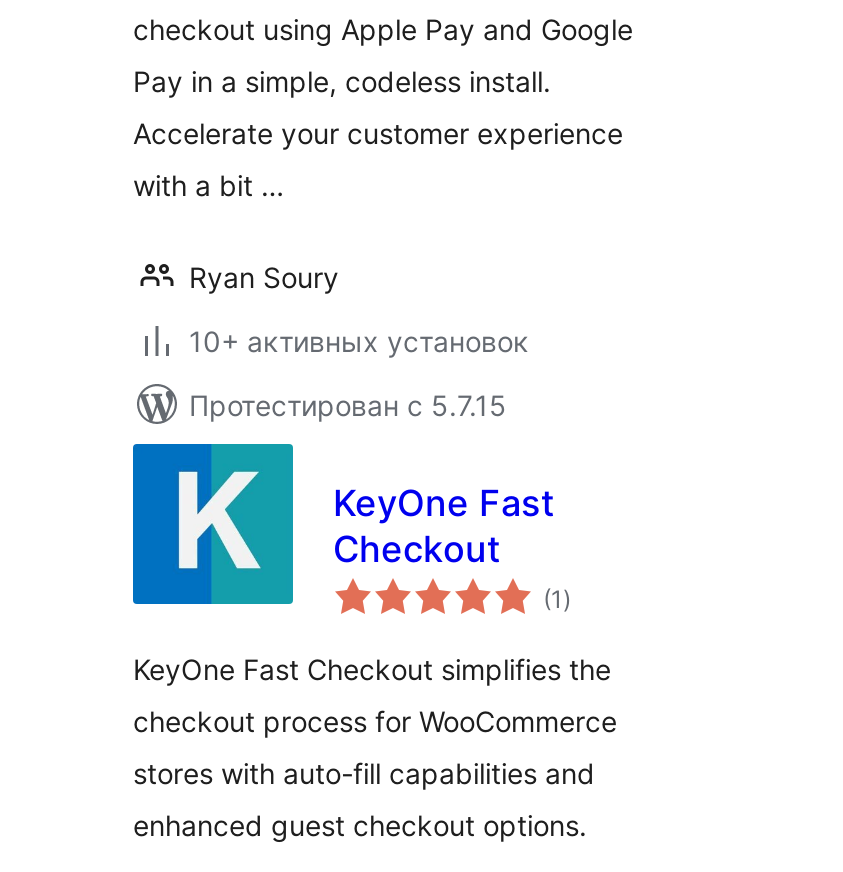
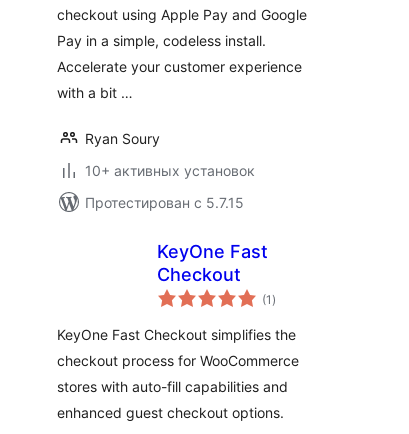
- [image]
